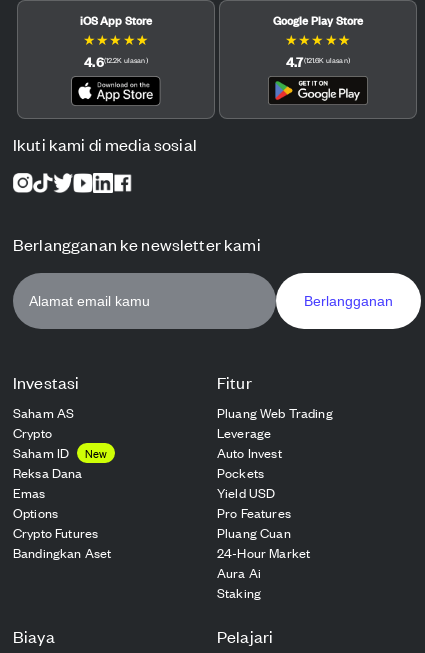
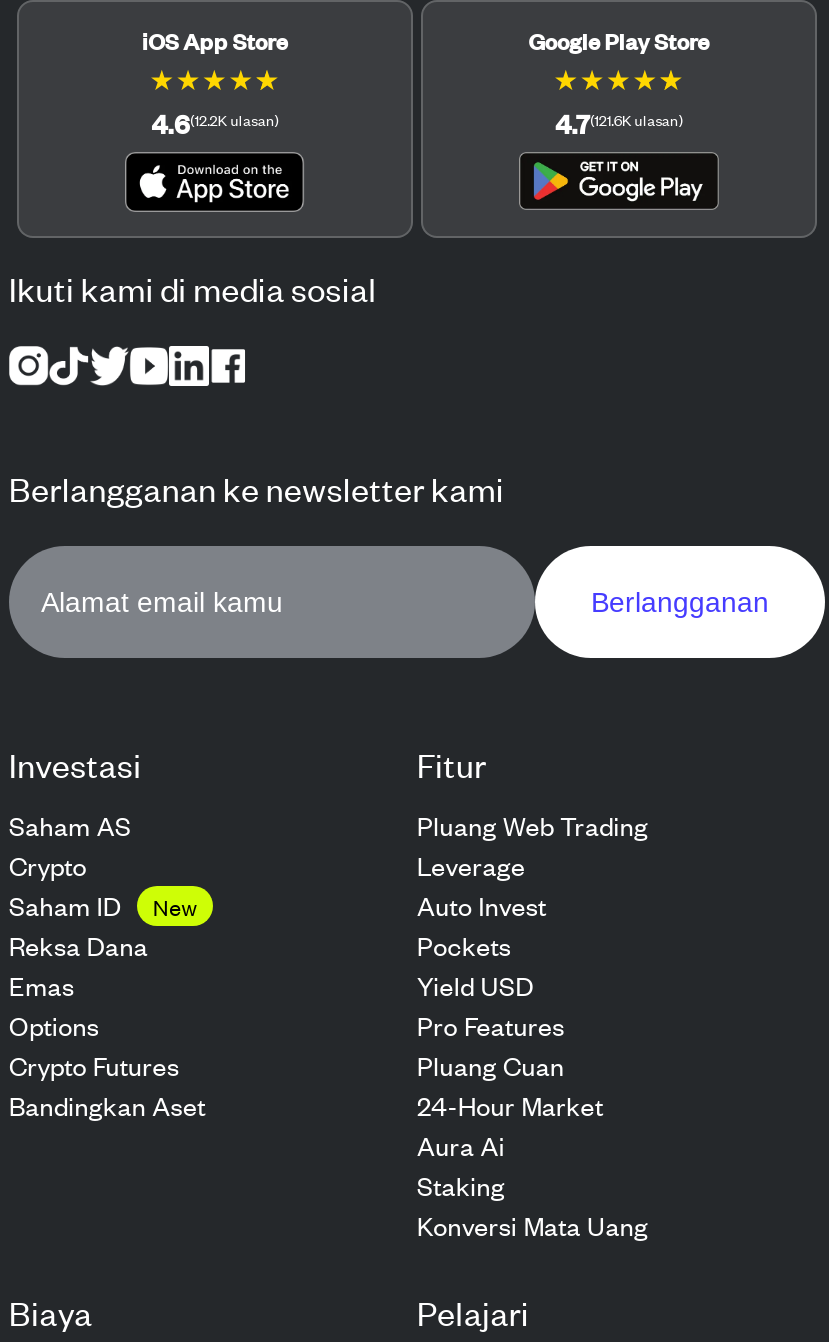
+ Konversi Mata Uang
